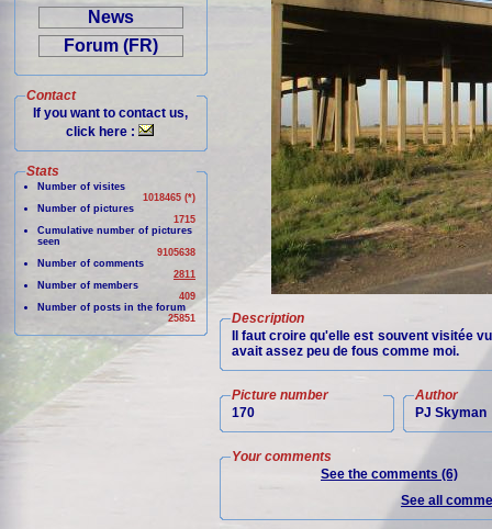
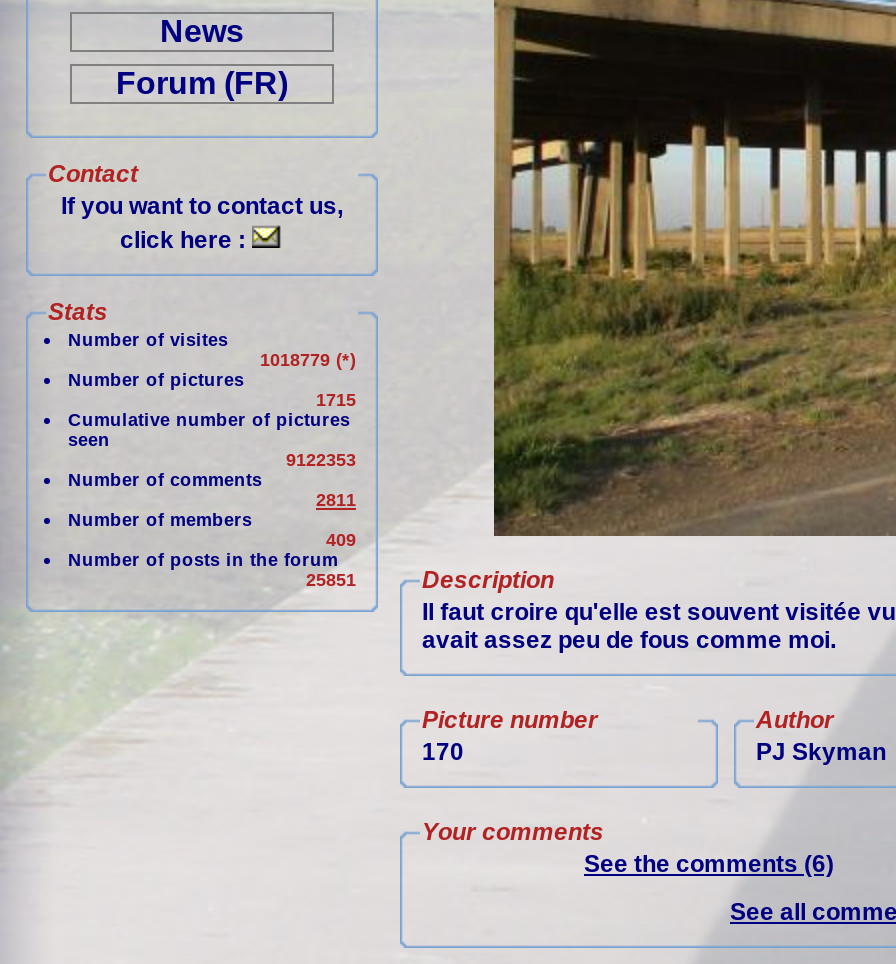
- 1018465 (*)
+ 1018779 (*)

- 9105638
+ 9122353
